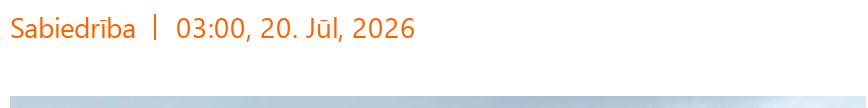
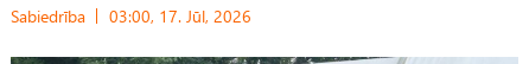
- Sabiedrība 03:00, 20. Jūl, 2026
+ Sabiedrība 03:00, 17. Jūl, 2026
